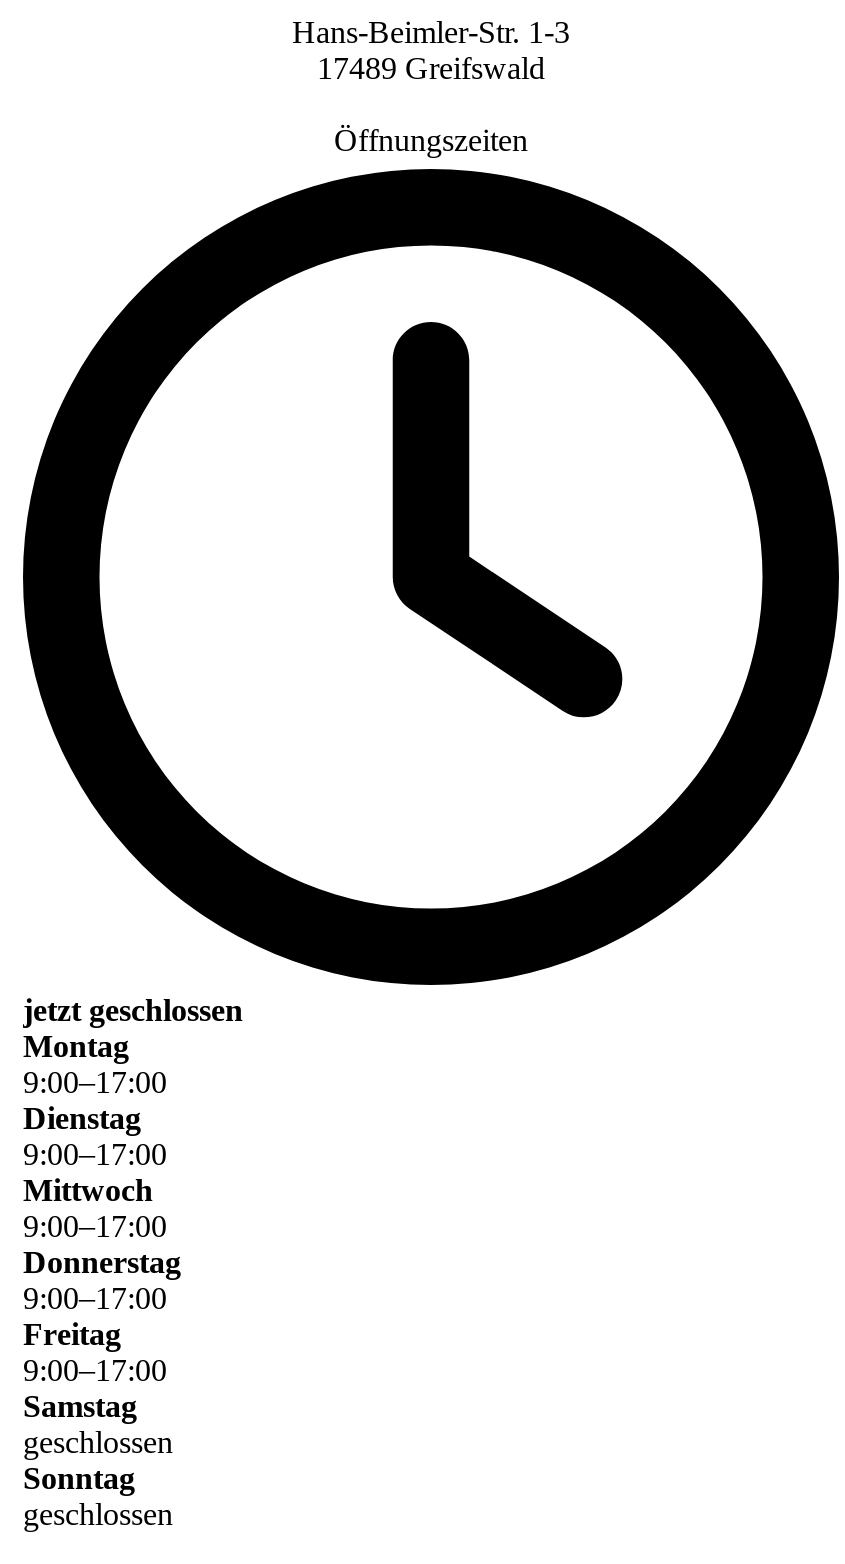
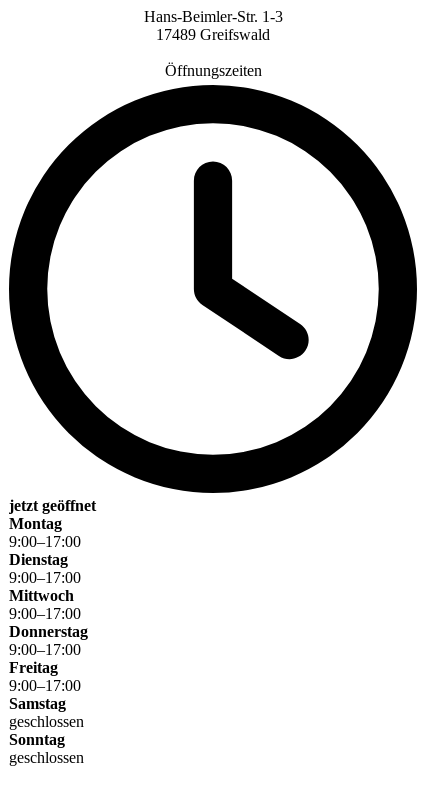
- jetzt geschlossen
+ jetzt geöffnet
